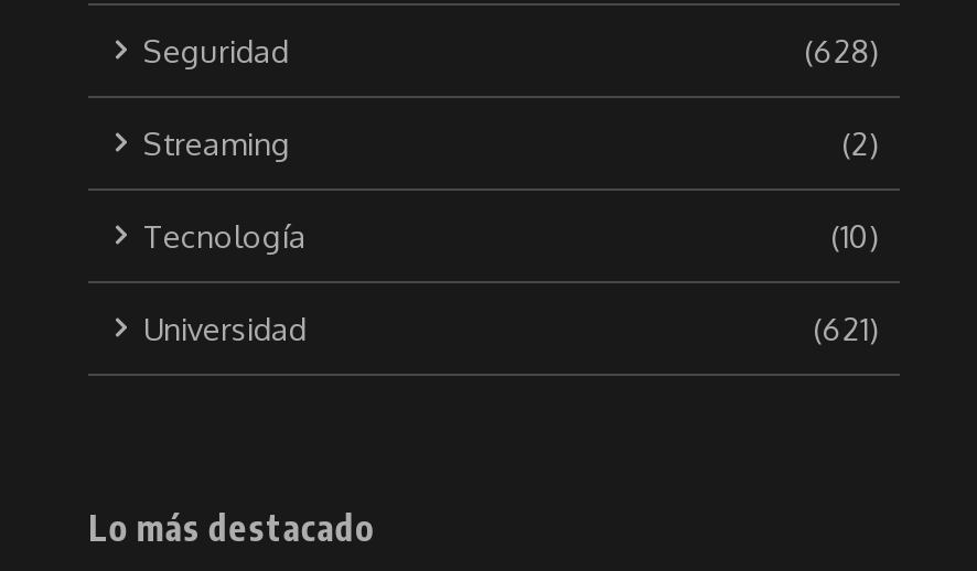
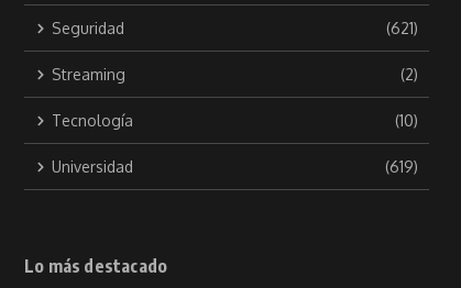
- (628)
+ (621)

- (621)
+ (619)
